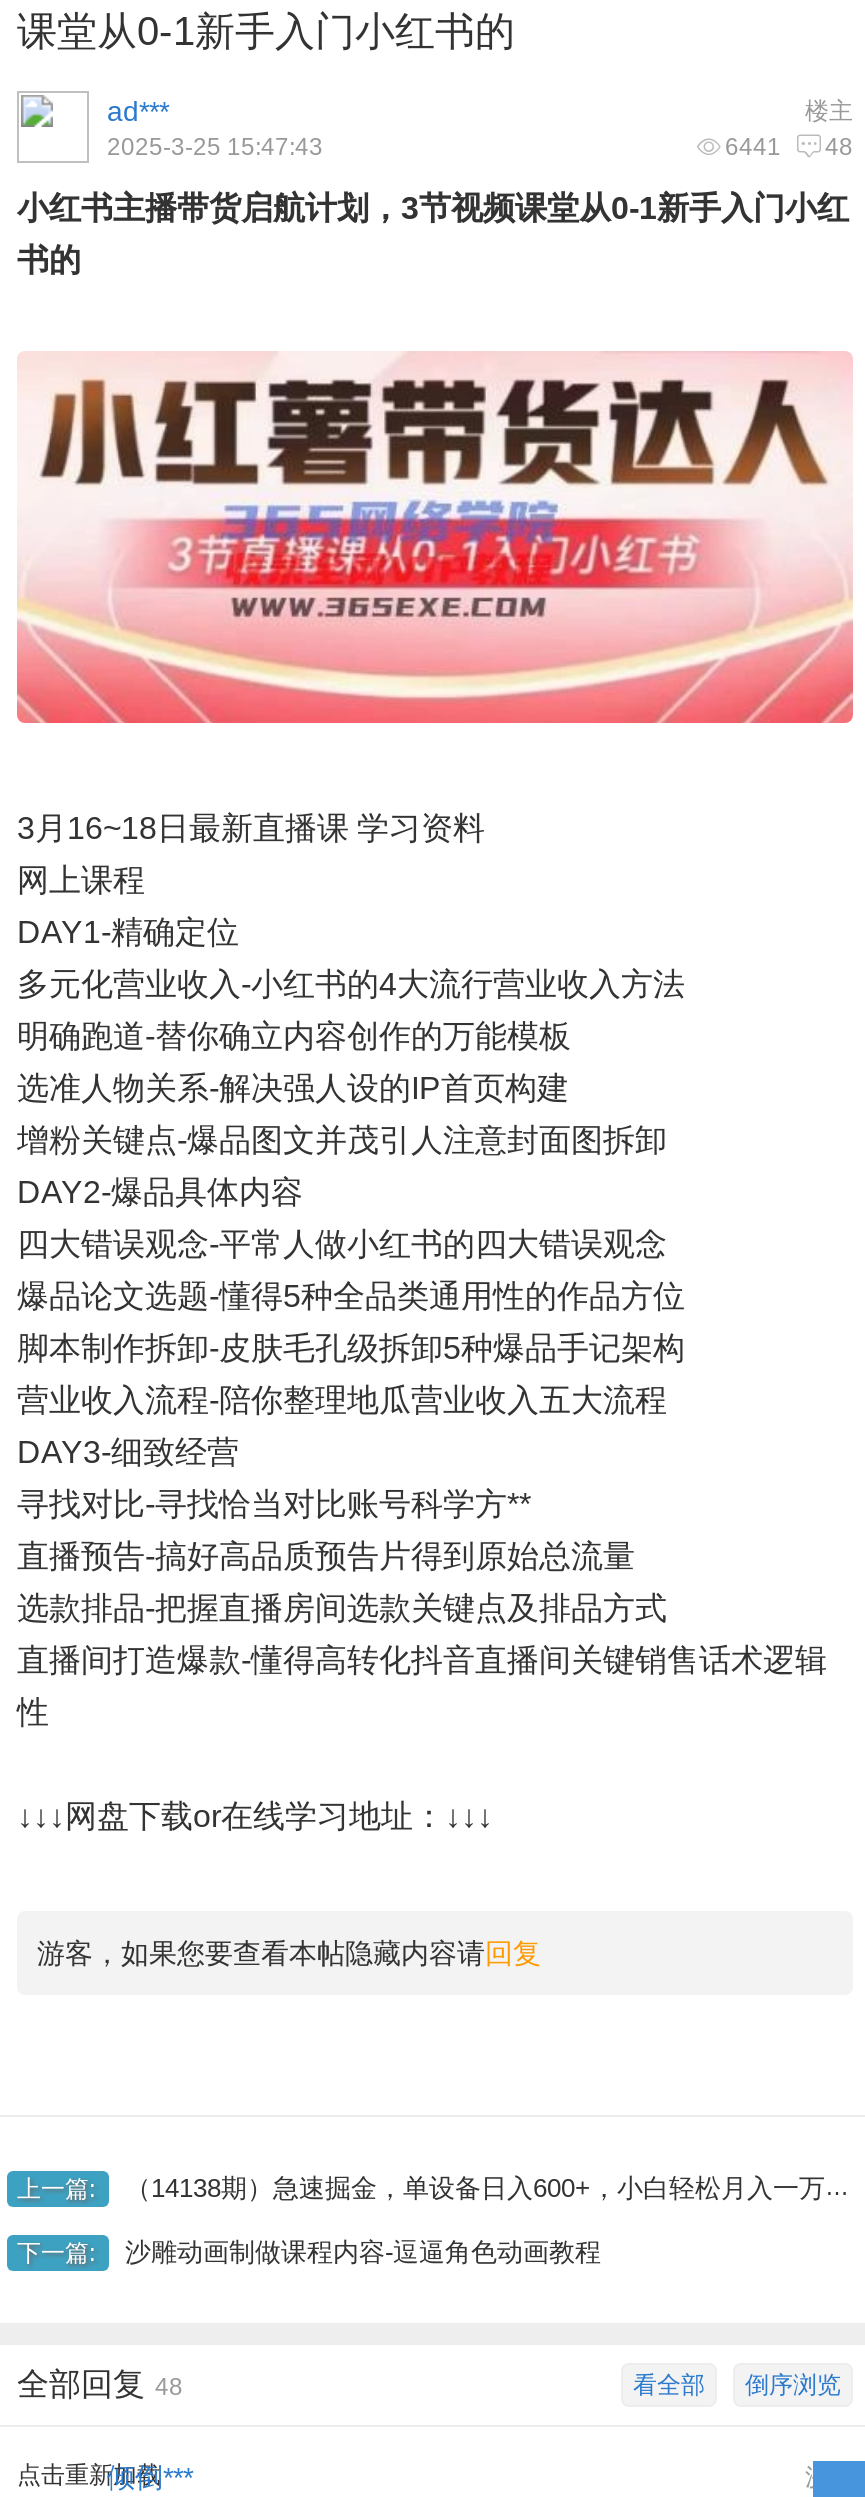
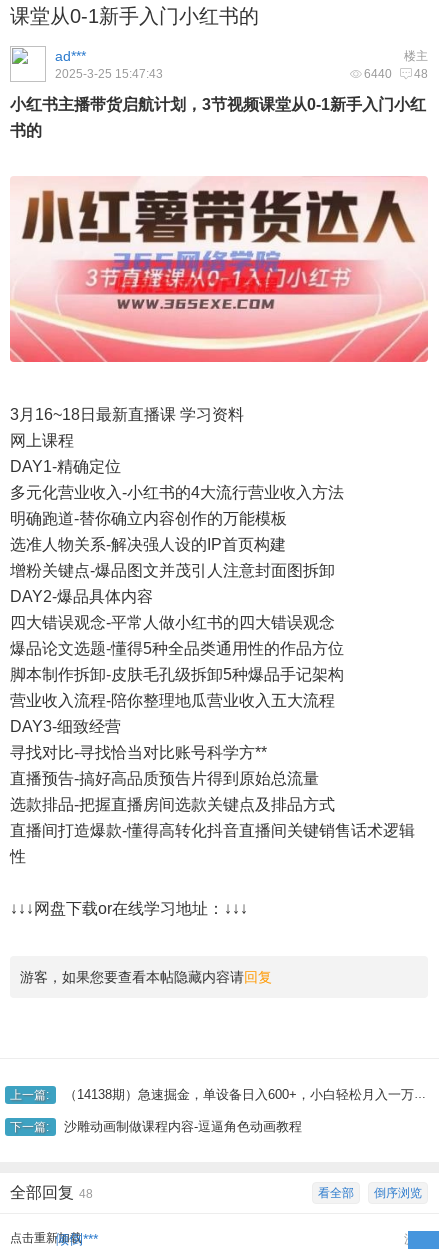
- 6441 48
+ 6440 48
